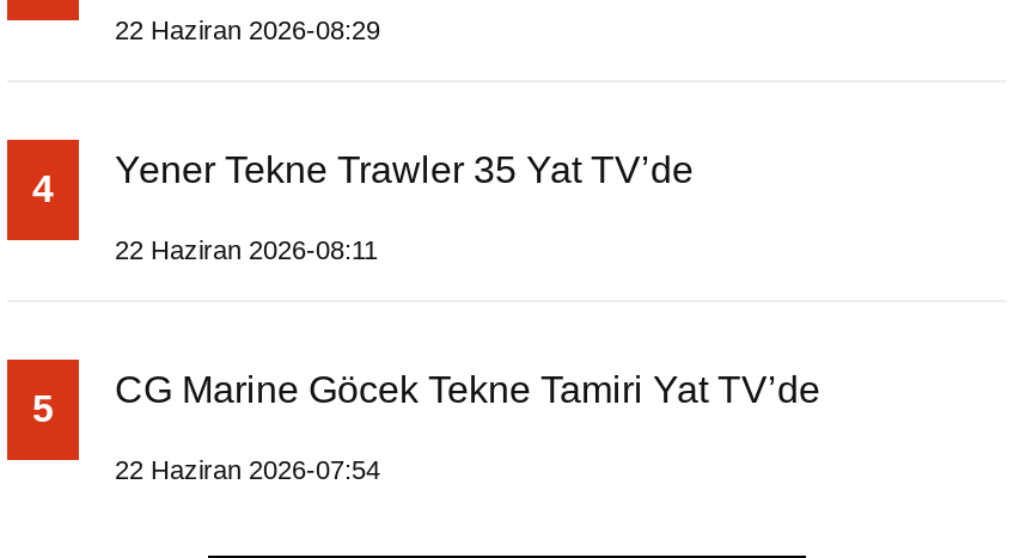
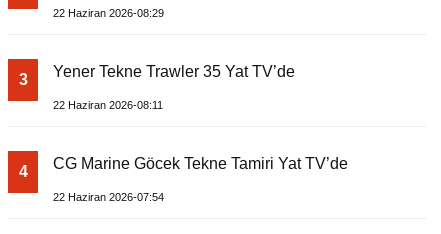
- 4 Yener Tekne Trawler 35 Yat TV’de
+ 3 Yener Tekne Trawler 35 Yat TV’de

- 5 CG Marine Göcek Tekne Tamiri Yat TV’de
+ 4 CG Marine Göcek Tekne Tamiri Yat TV’de
